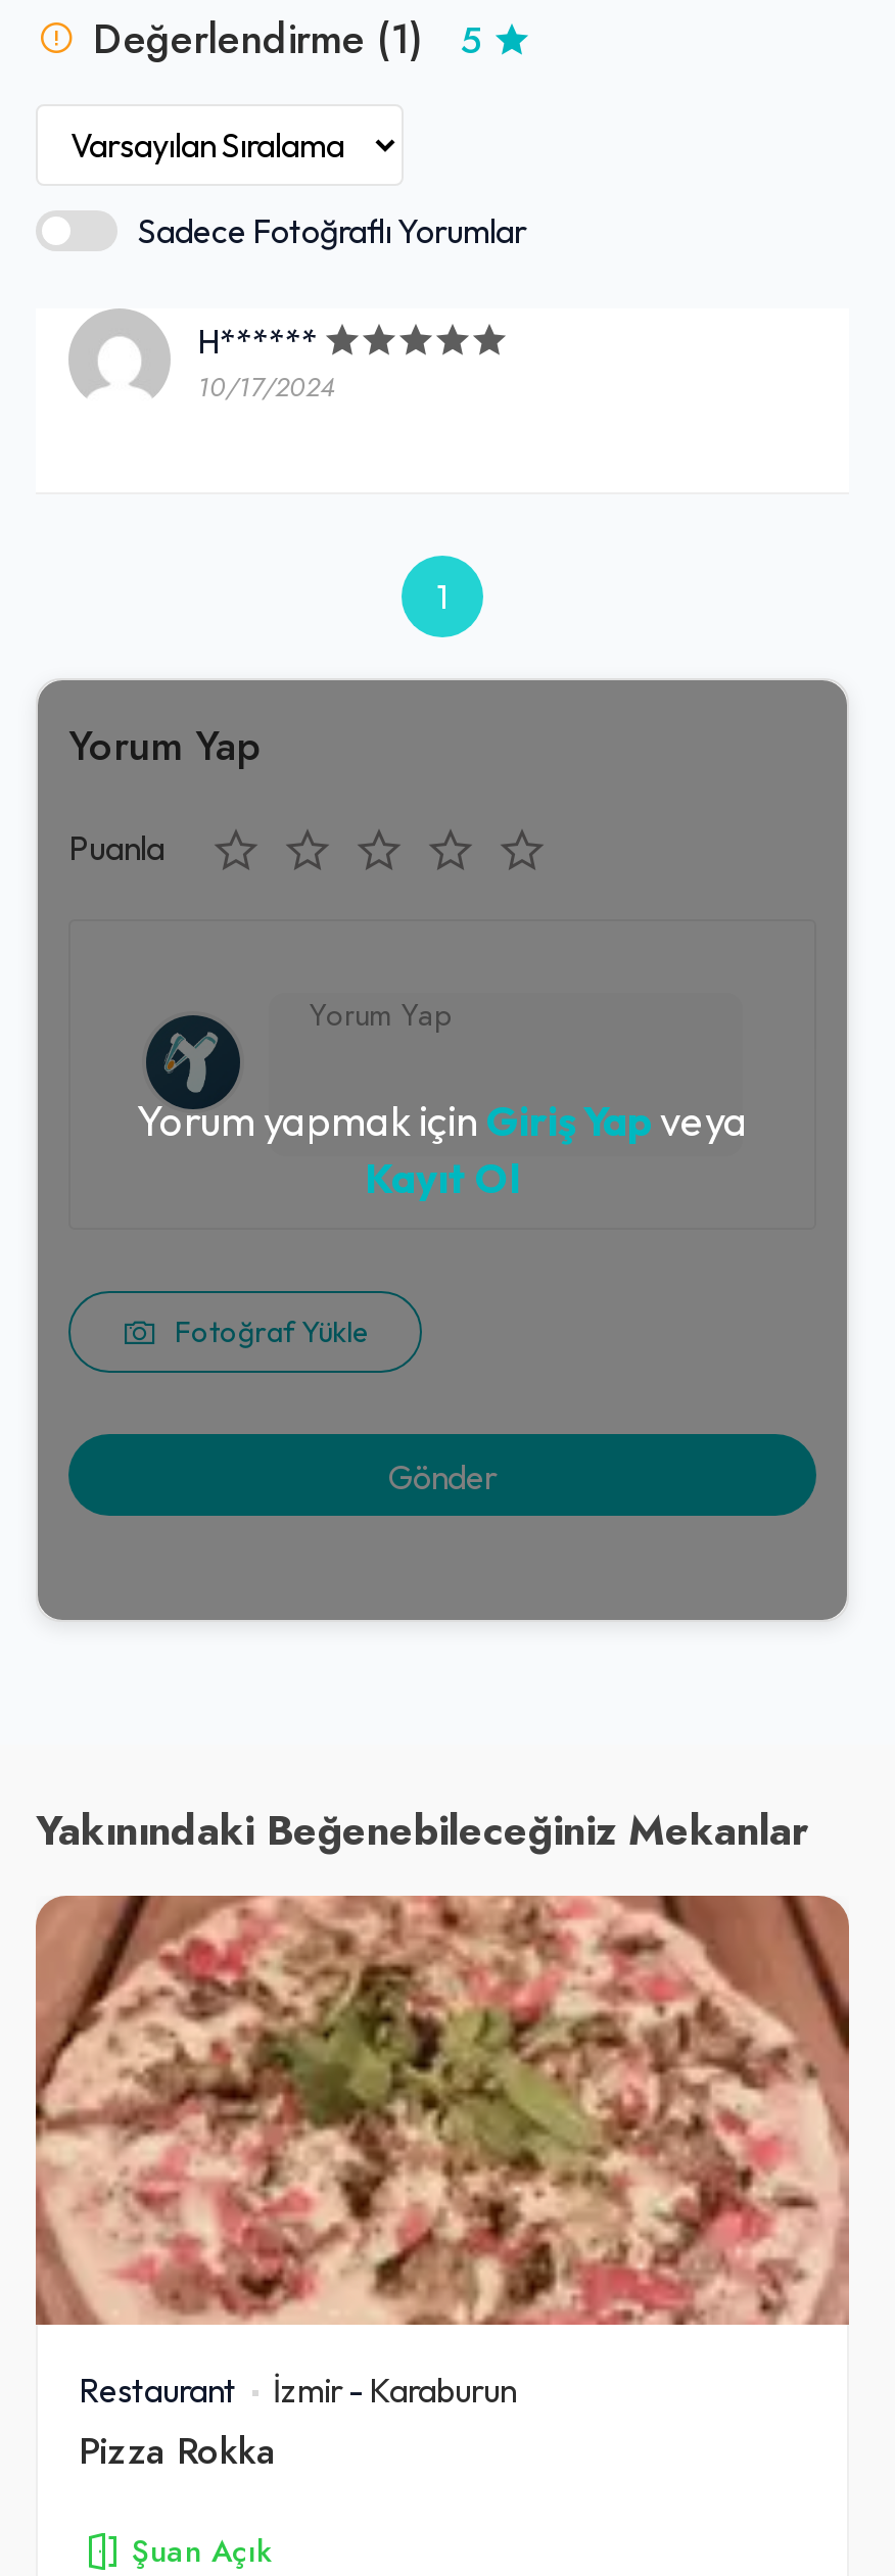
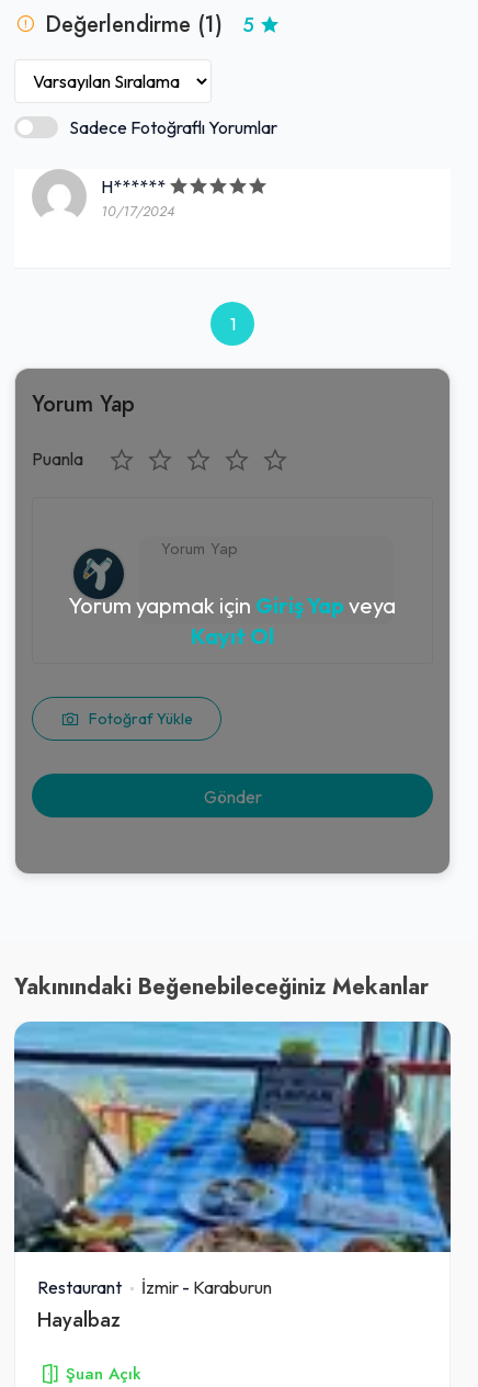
- [image]
+ [image]

- Pizza Rokka
+ Hayalbaz
